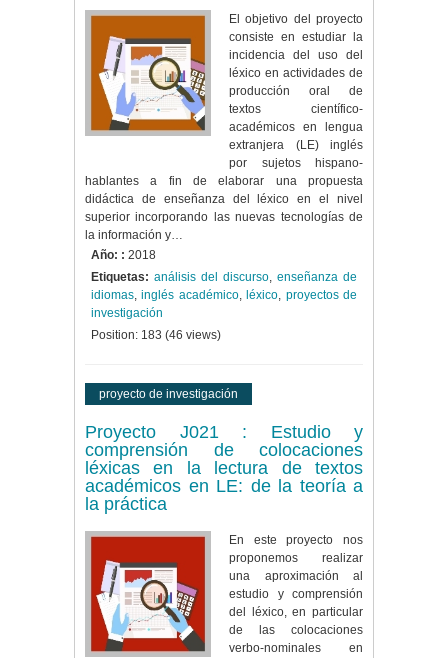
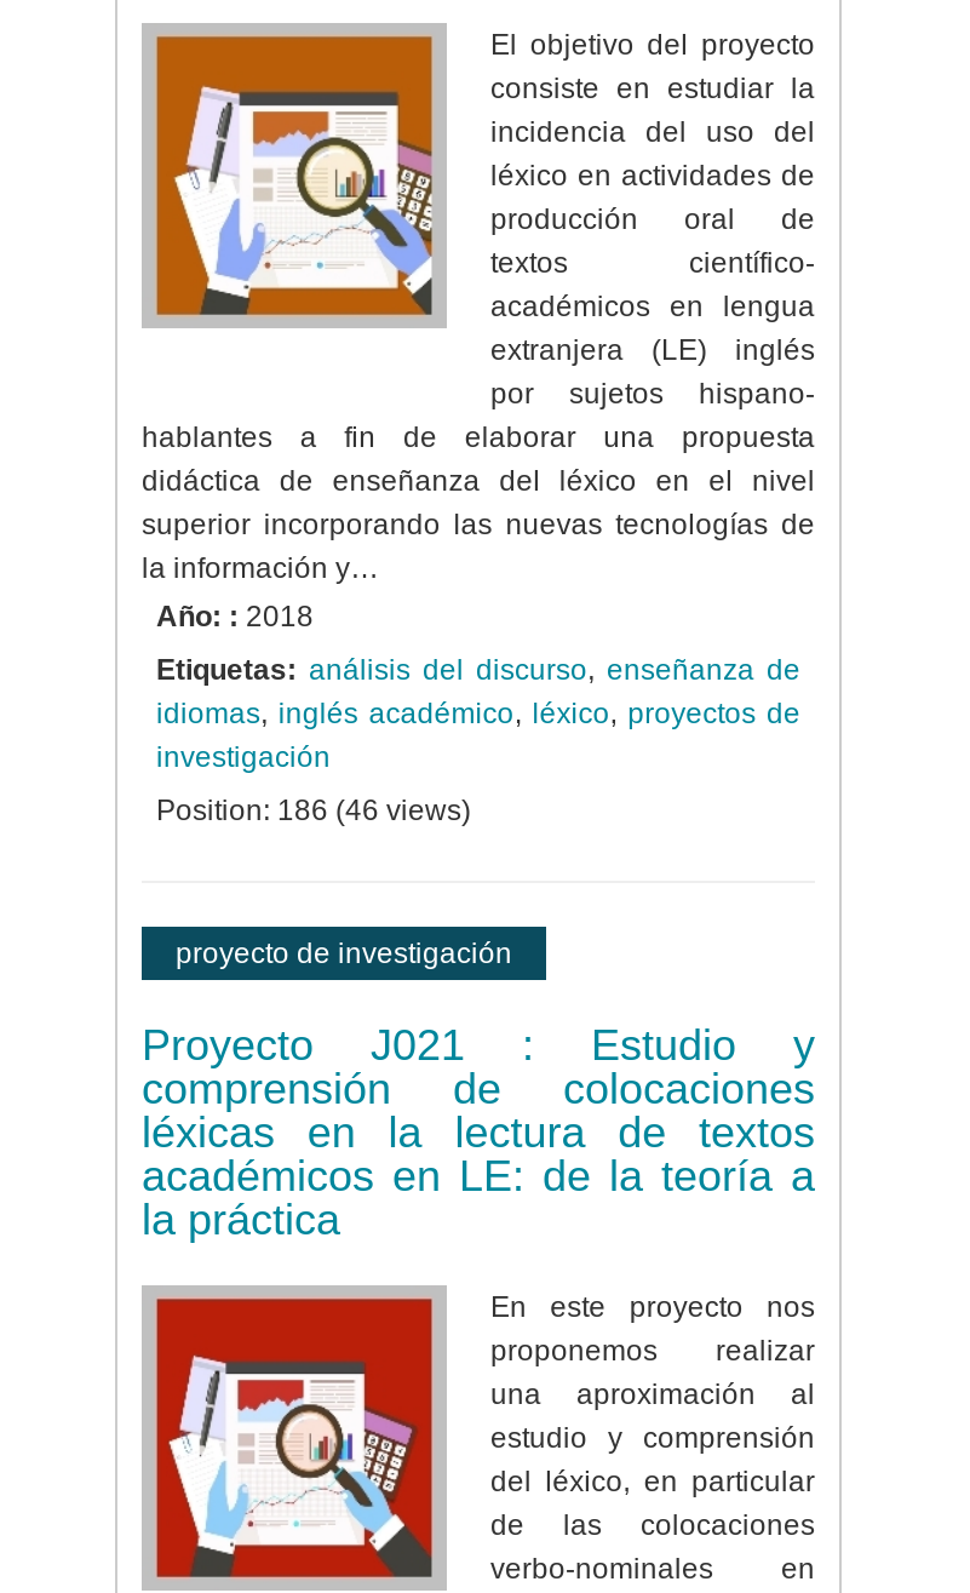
- Position: 183 (46 views)
+ Position: 186 (46 views)
